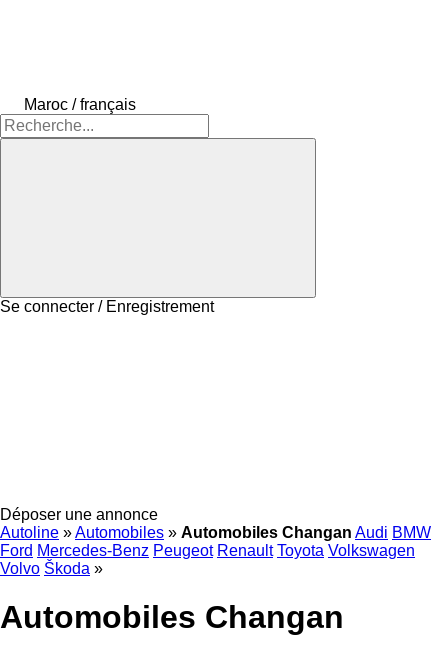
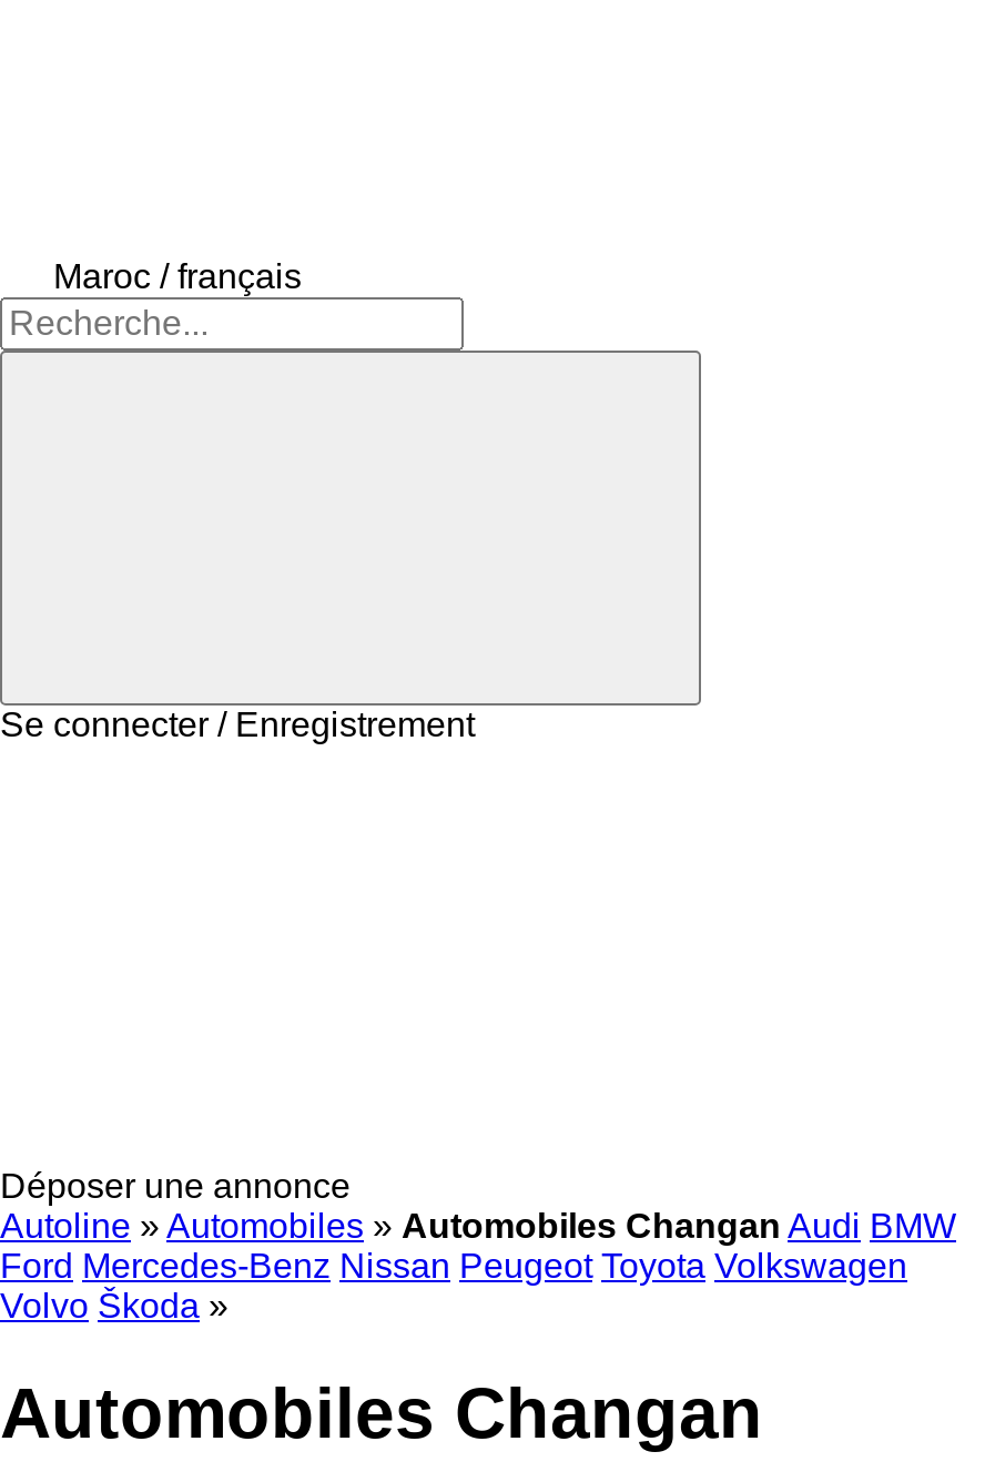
- Ford Mercedes-Benz Peugeot Renault Toyota Volkswagen
+ Ford Mercedes-Benz Nissan Peugeot Toyota Volkswagen
